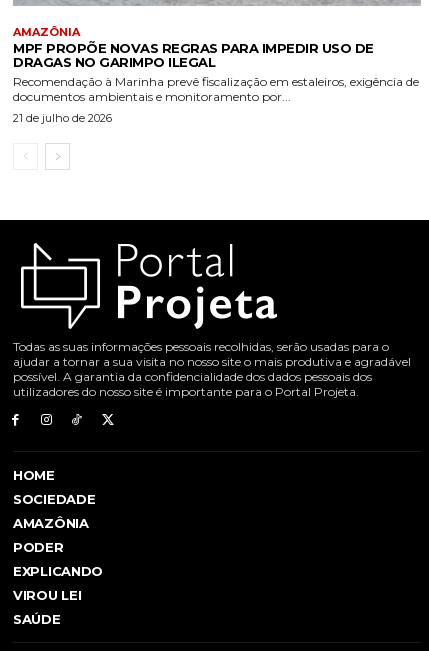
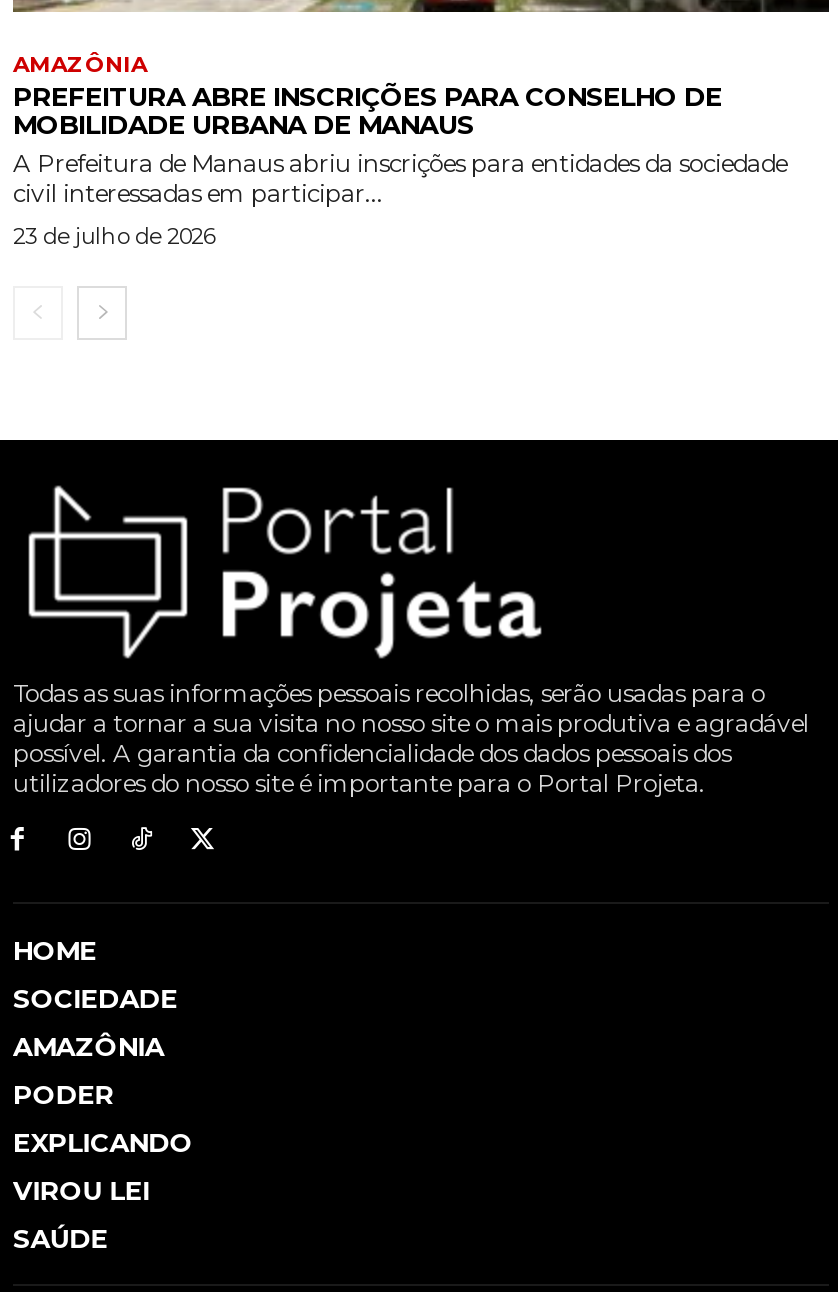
- MPF PROPÕE NOVAS REGRAS PARA IMPEDIR USO DE
- DRAGAS NO GARIMPO ILEGAL
- Recomendação à Marinha prevê fiscalização em estaleiros, exigência de
- documentos ambientais e monitoramento por...
+ PREFEITURA ABRE INSCRIÇÕES PARA CONSELHO DE
+ MOBILIDADE URBANA DE MANAUS
+ A Prefeitura de Manaus abriu inscrições para entidades da sociedade
+ civil interessadas em participar...

- 21 de julho de 2026
+ 23 de julho de 2026
